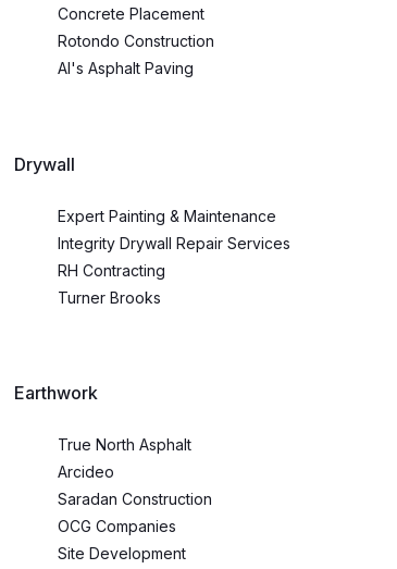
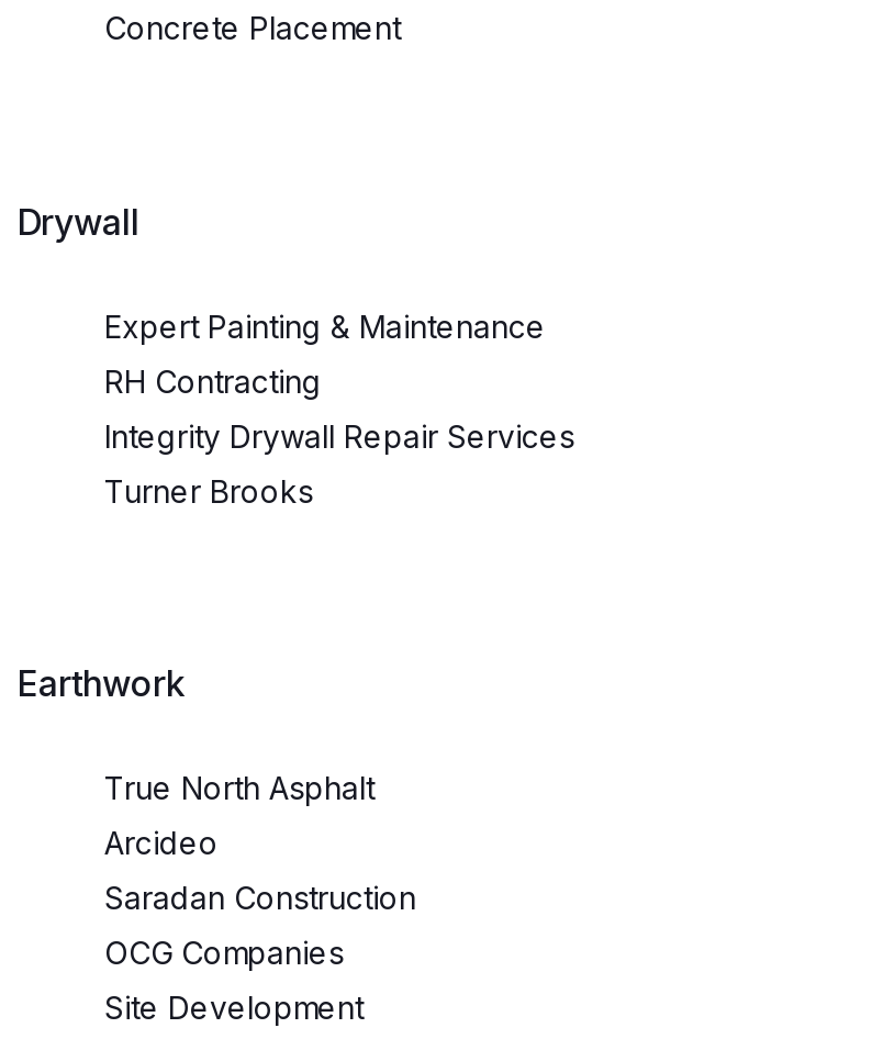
- Rotondo Construction
- Al's Asphalt Paving

moved up: RH Contracting
